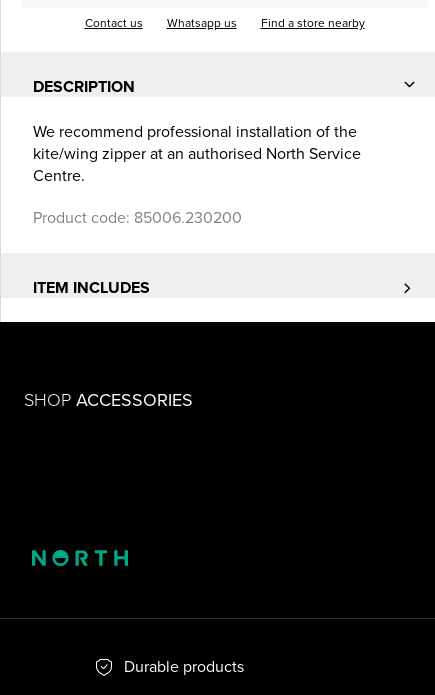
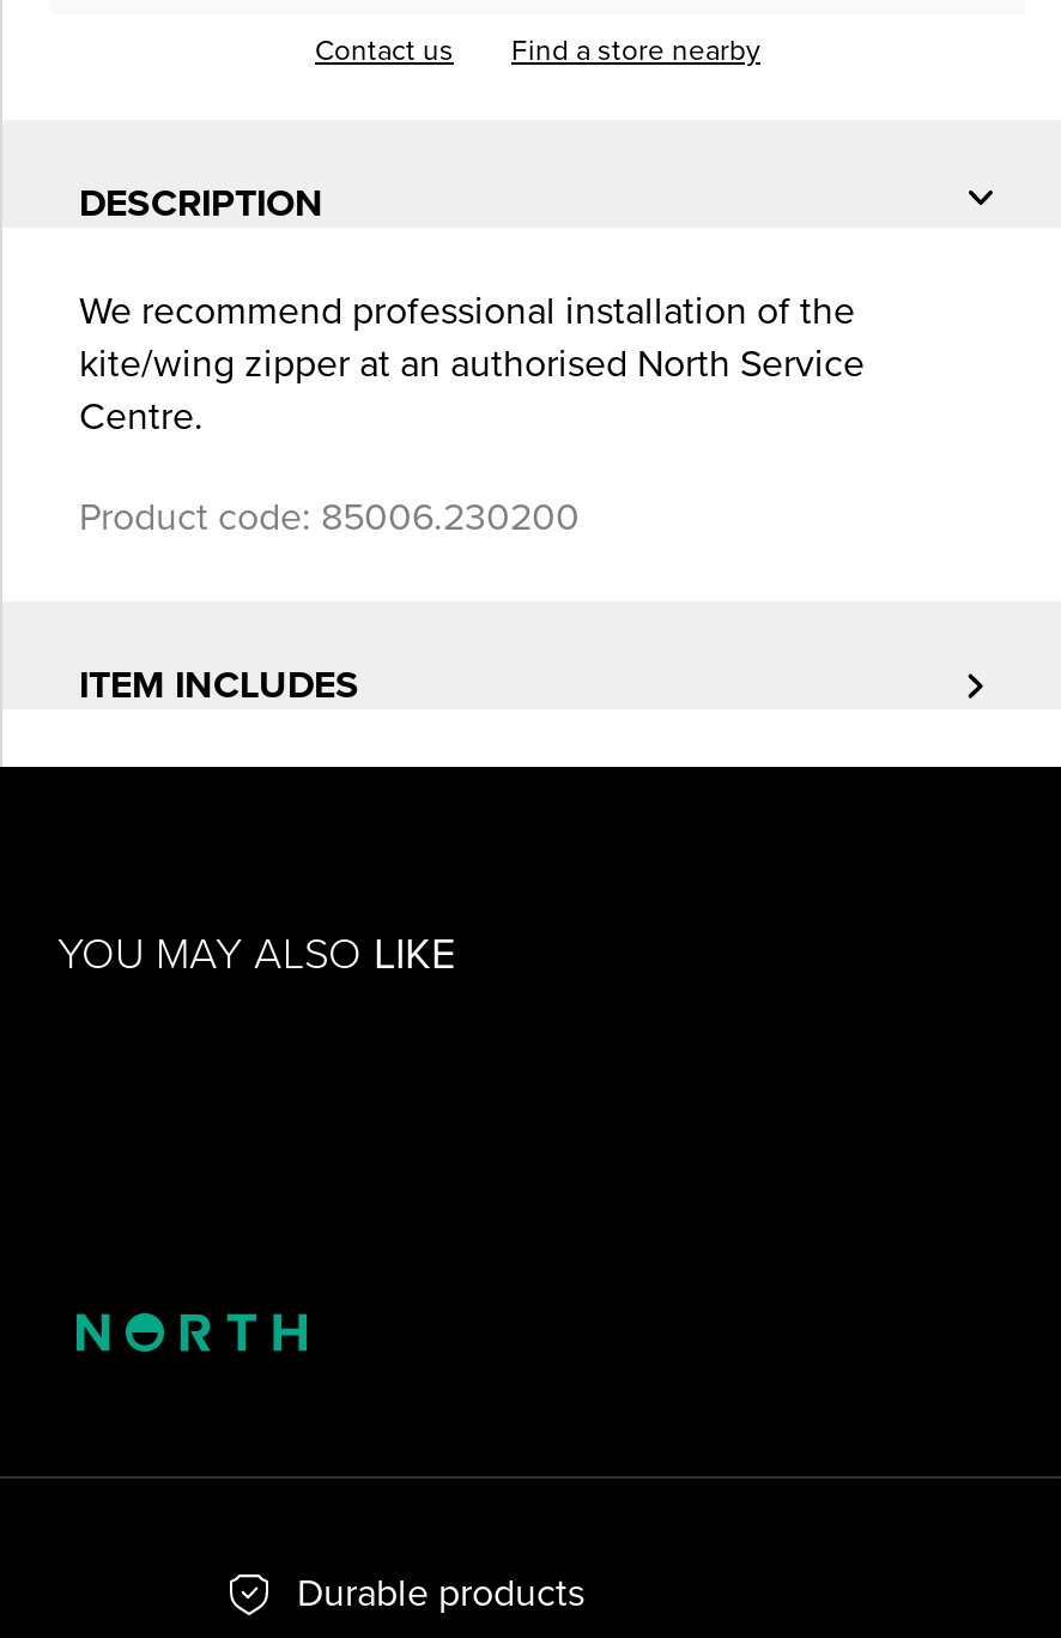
- Whatsapp us

- SHOP ACCESSORIES
+ YOU MAY ALSO LIKE
